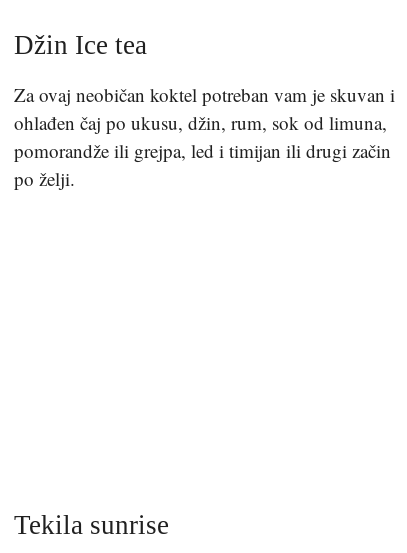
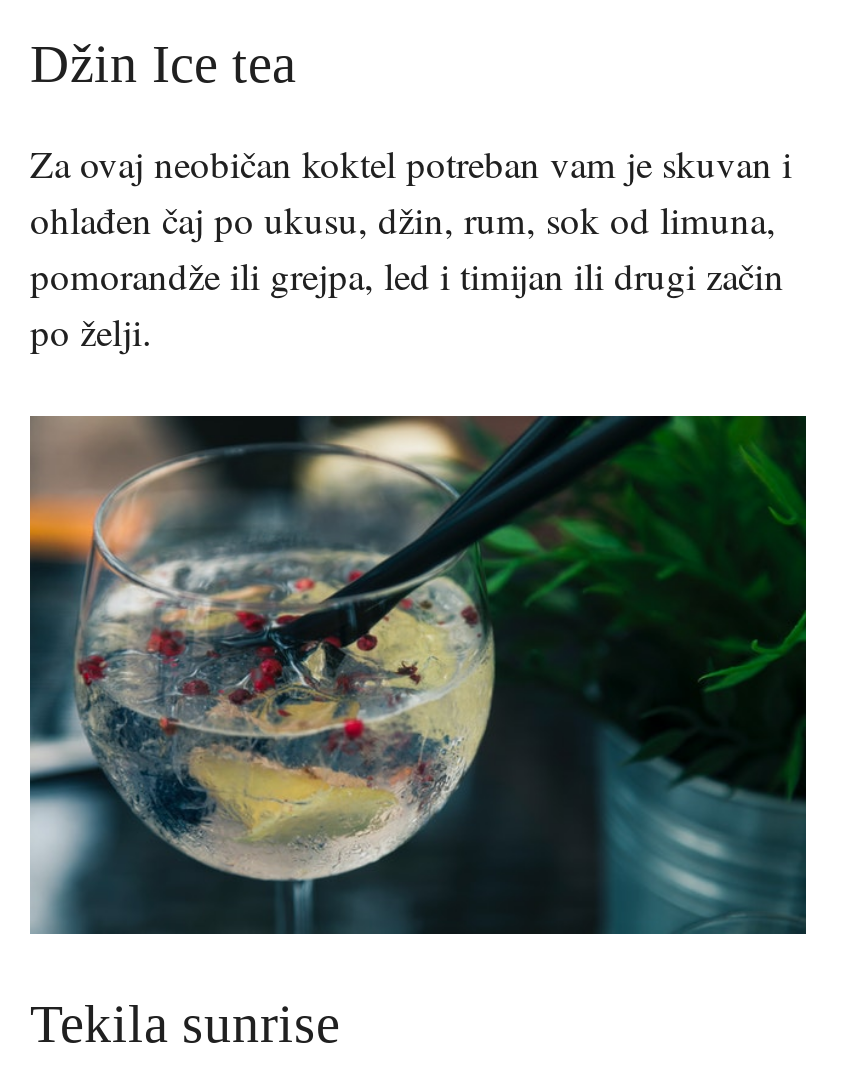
+ [image]
